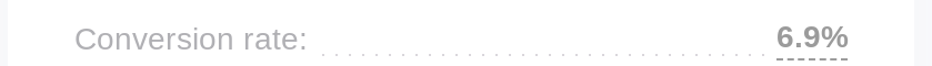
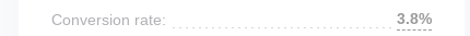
- 6.9%
+ 3.8%
